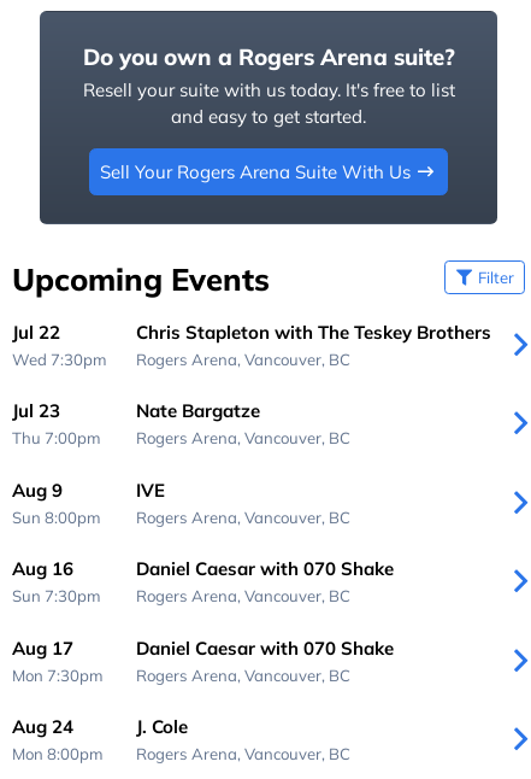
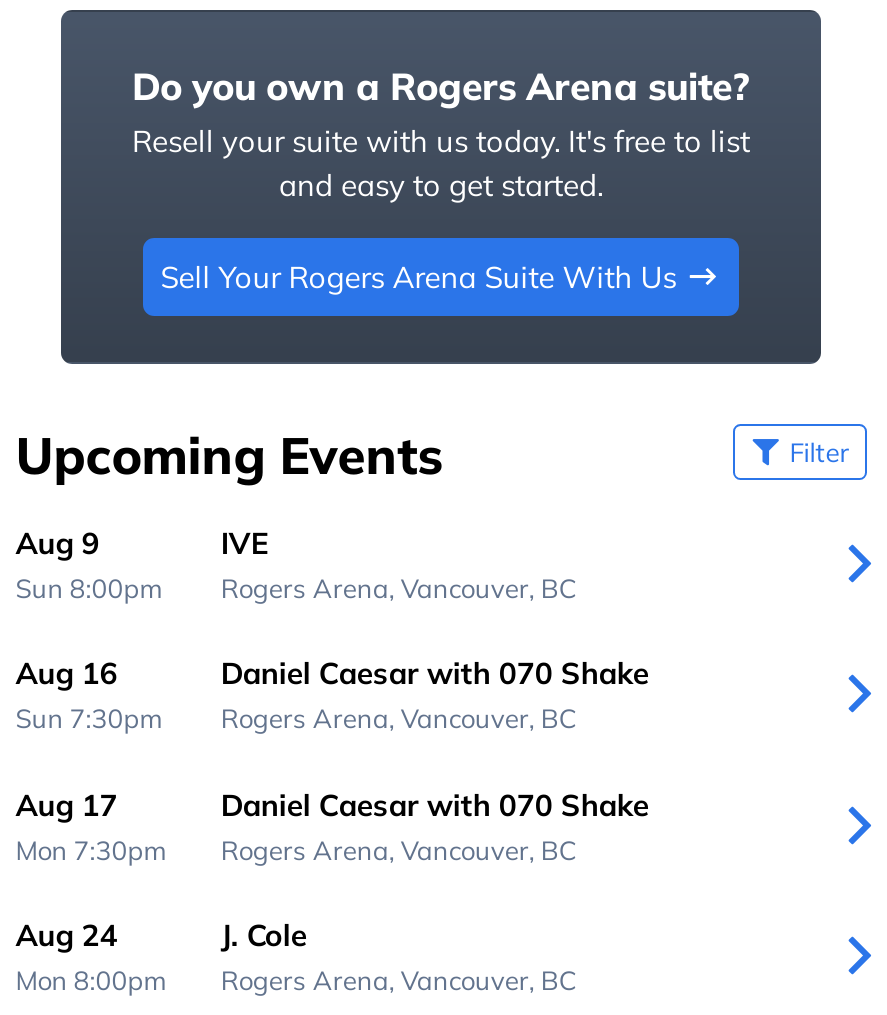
- Jul 22
- Wed 7:30pm

- Chris Stapleton with The Teskey Brothers
- Rogers Arena, Vancouver, BC
- Jul 23
- Thu 7:00pm

- Nate Bargatze
- Rogers Arena, Vancouver, BC
